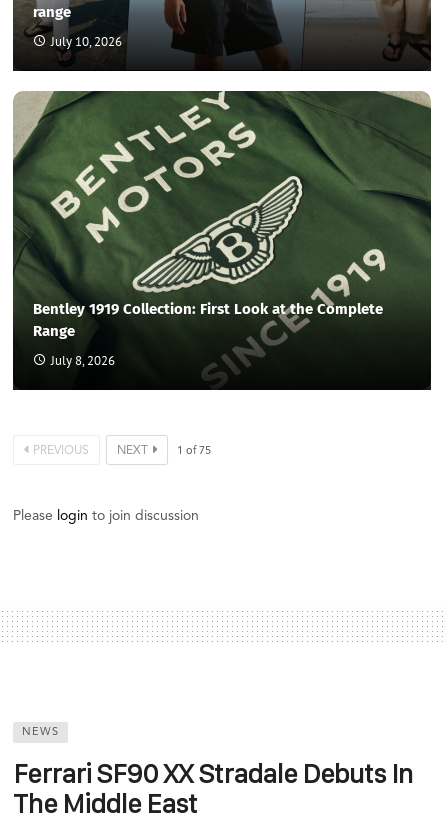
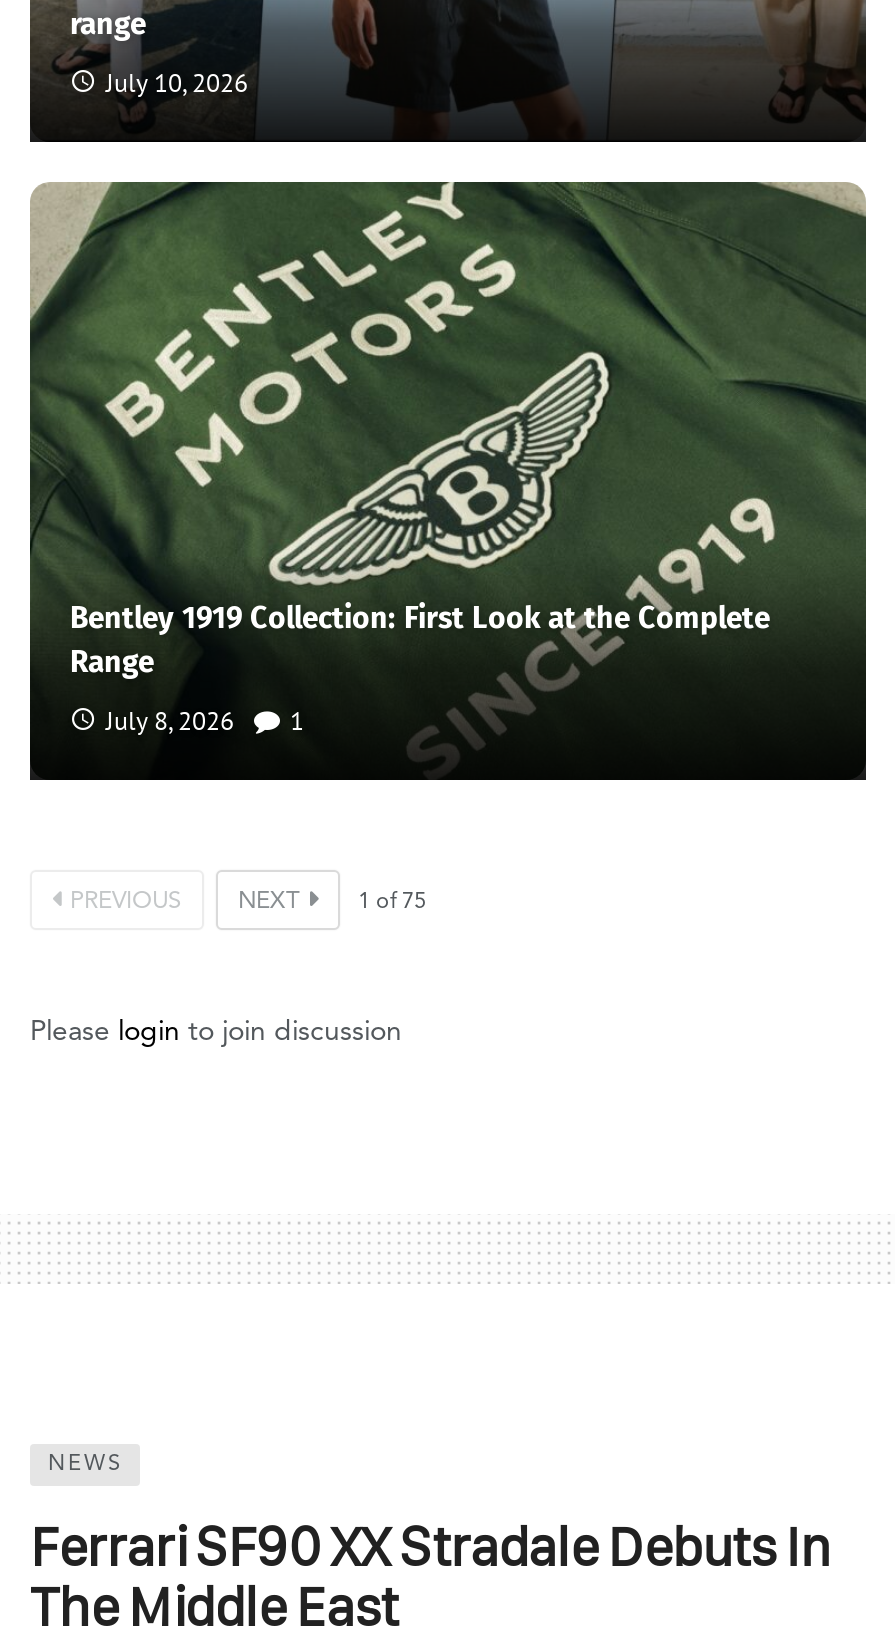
+ 1
